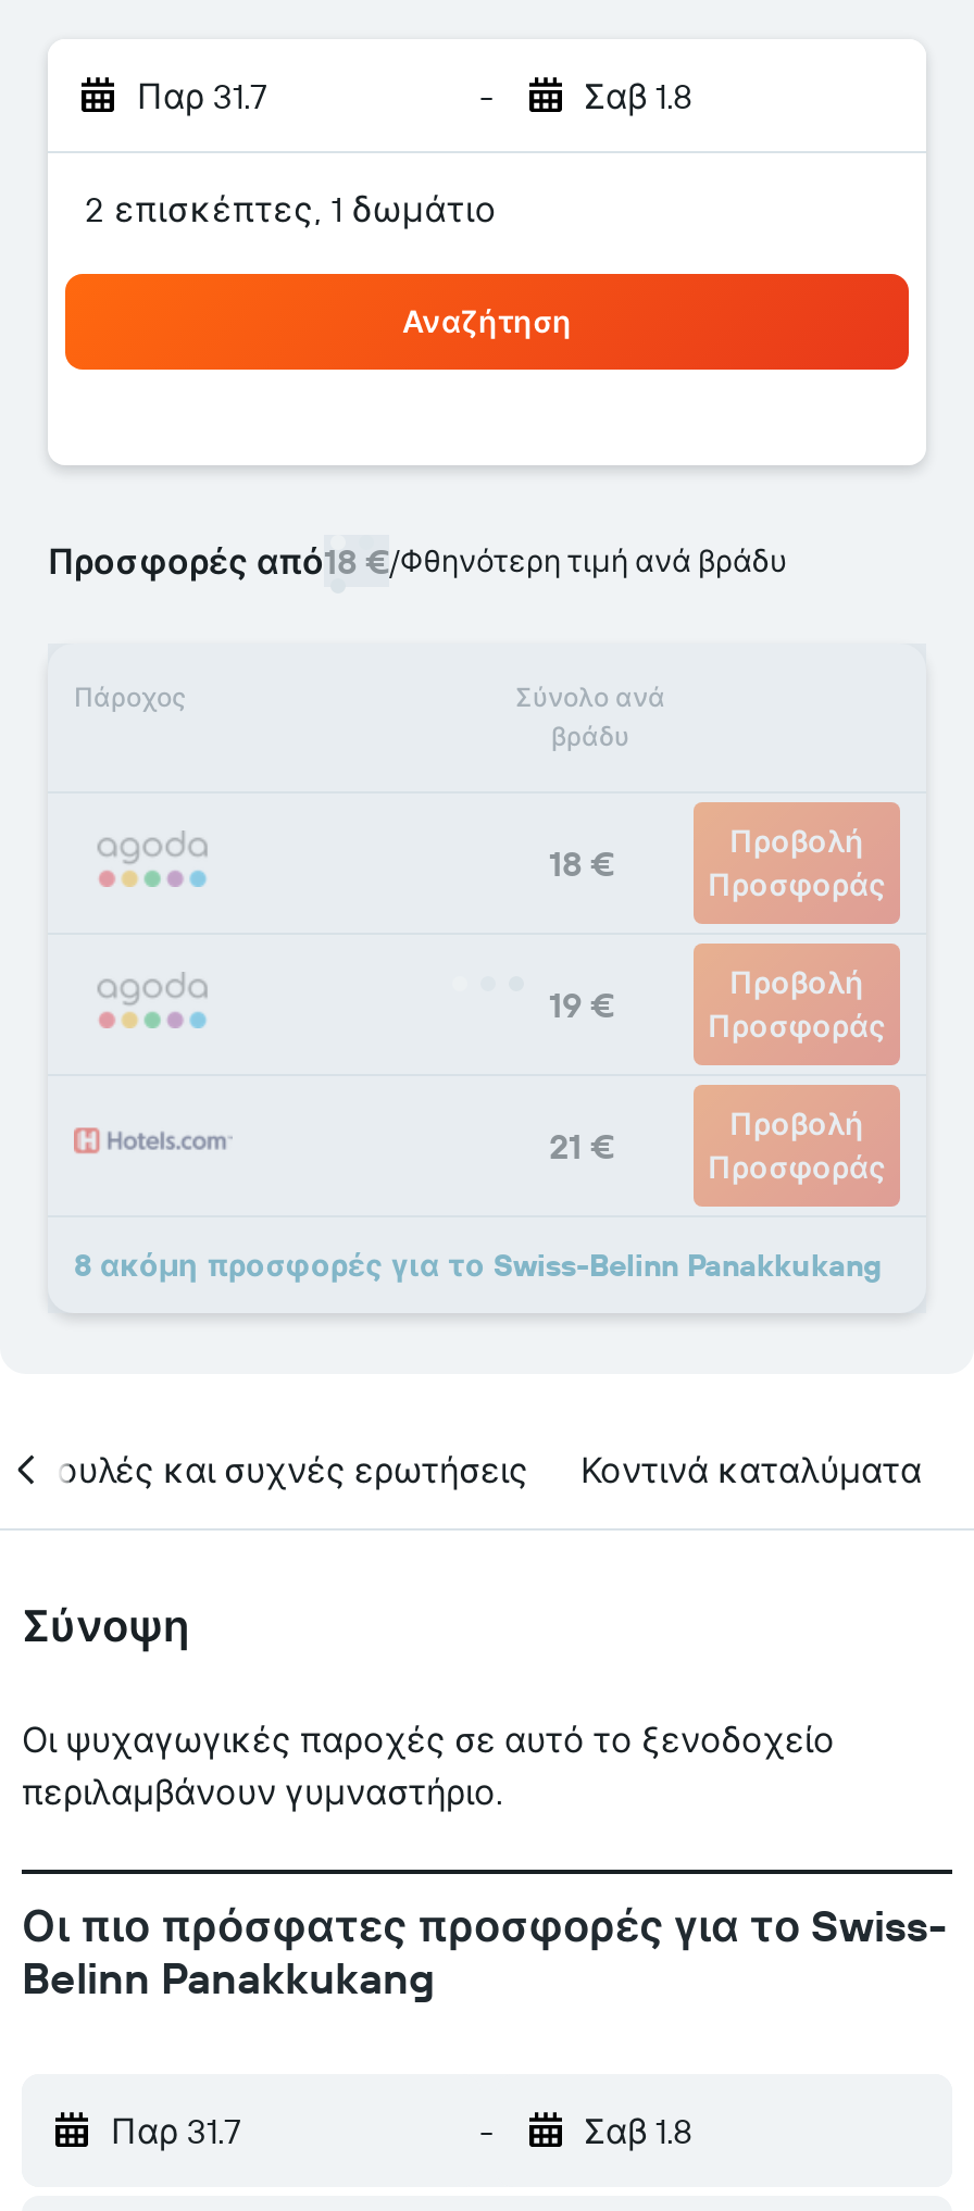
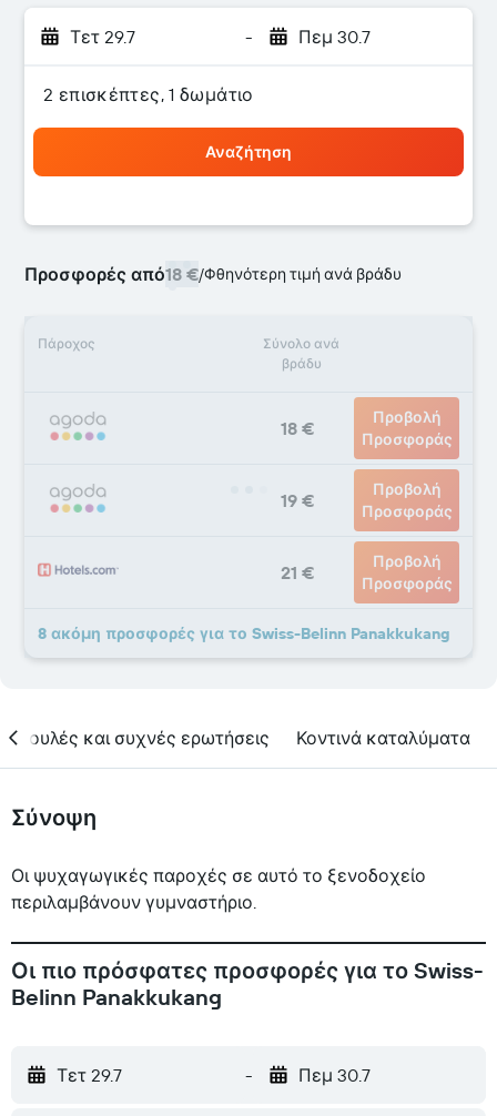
- Παρ 31.7
+ Τετ 29.7

- Σαβ 1.8
+ Πεμ 30.7

- Παρ 31.7
+ Τετ 29.7

- Σαβ 1.8
+ Πεμ 30.7
